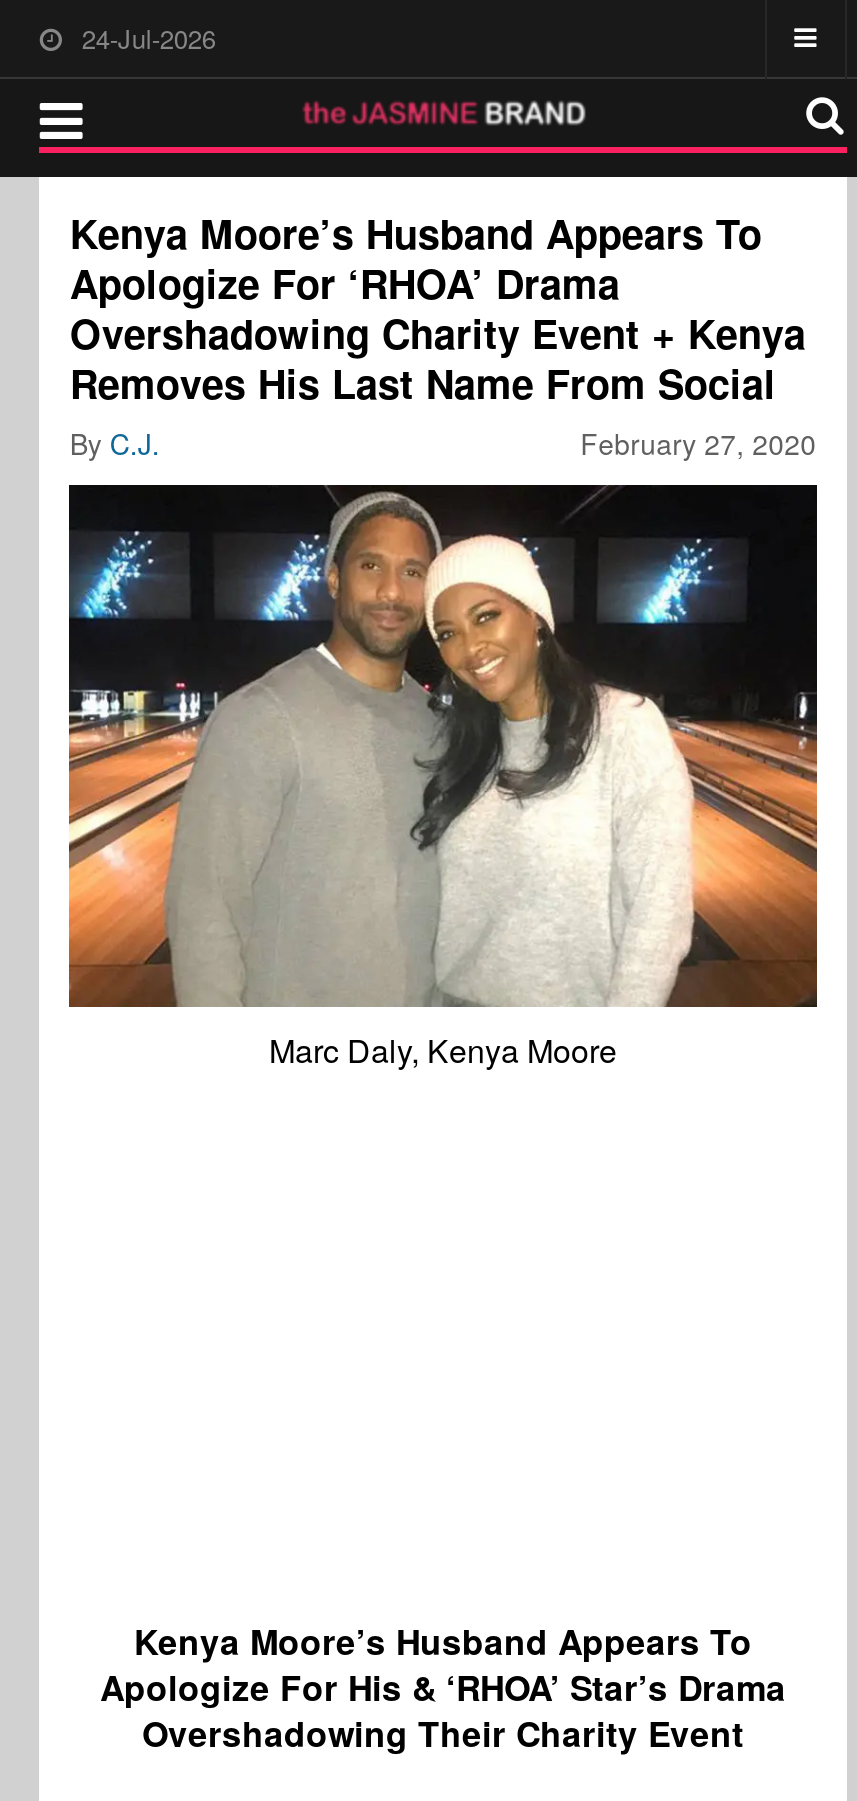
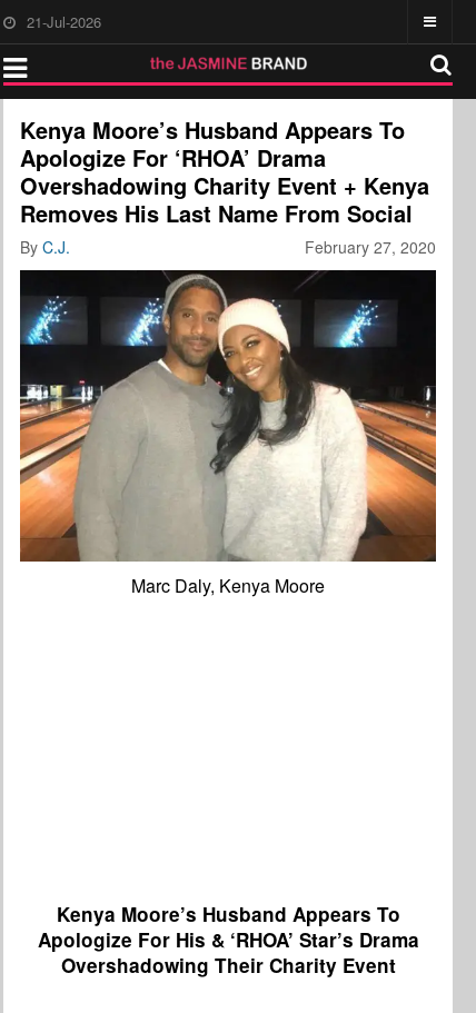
- 24-Jul-2026
+ 21-Jul-2026
